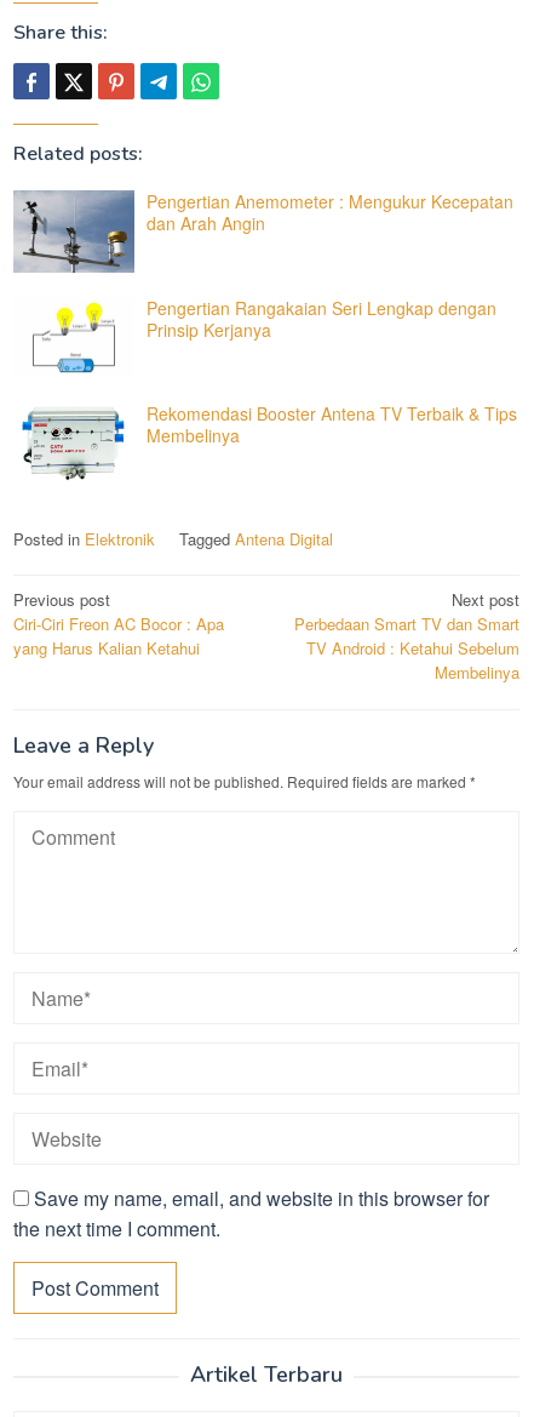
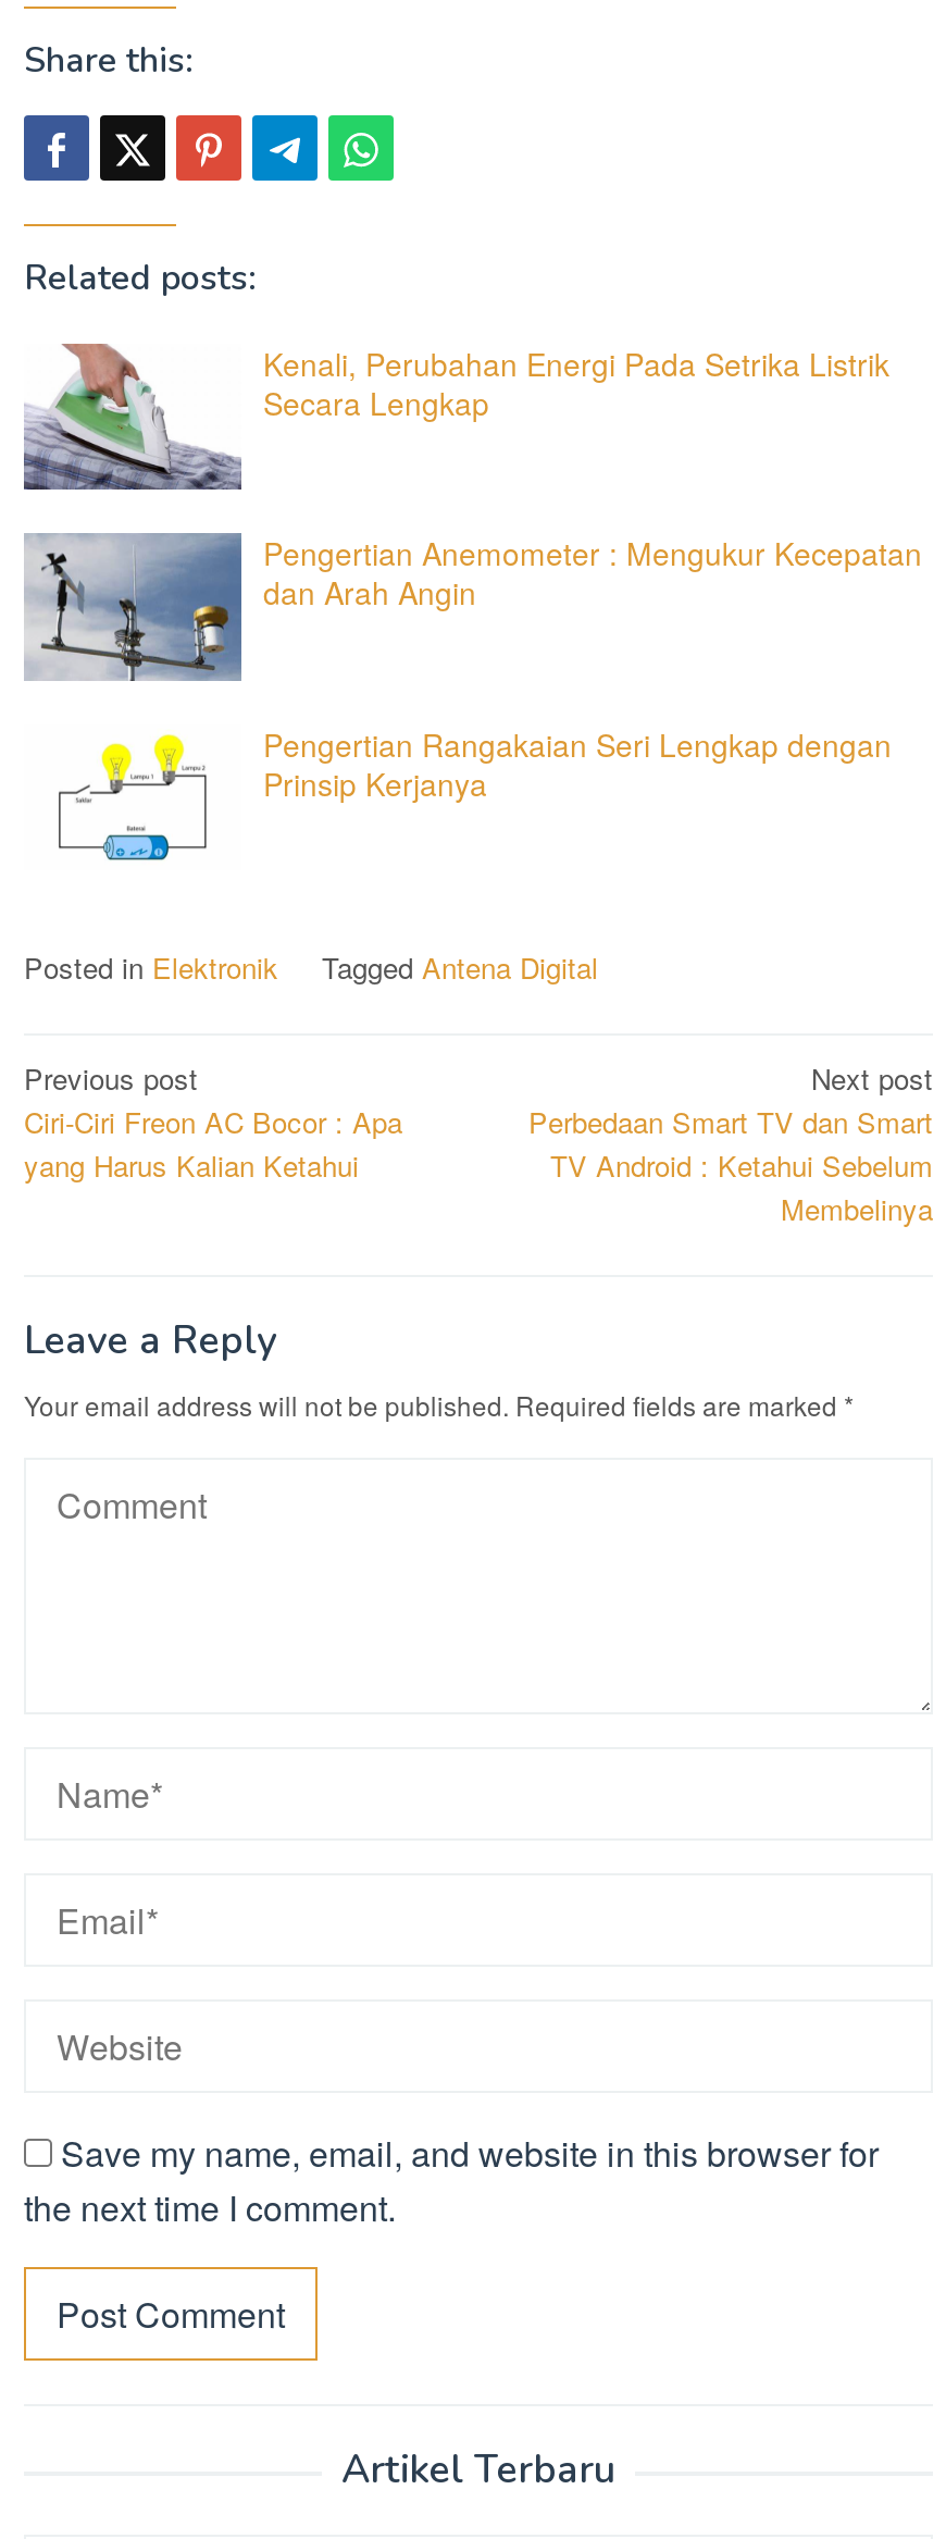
+ [image]
+ Kenali, Perubahan Energi Pada Setrika Listrik
+ Secara Lengkap

moved down: [image] | Pengertian Anemometer : Mengukur Kecepatan | dan Arah Angin | Pengertian Rangakaian Seri Lengkap dengan | Prinsip Kerjanya

- [image]
- Rekomendasi Booster Antena TV Terbaik & Tips
- Membelinya
